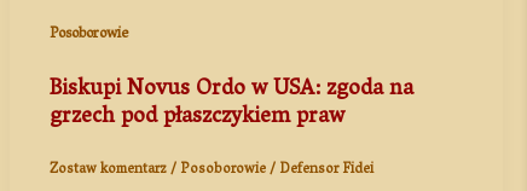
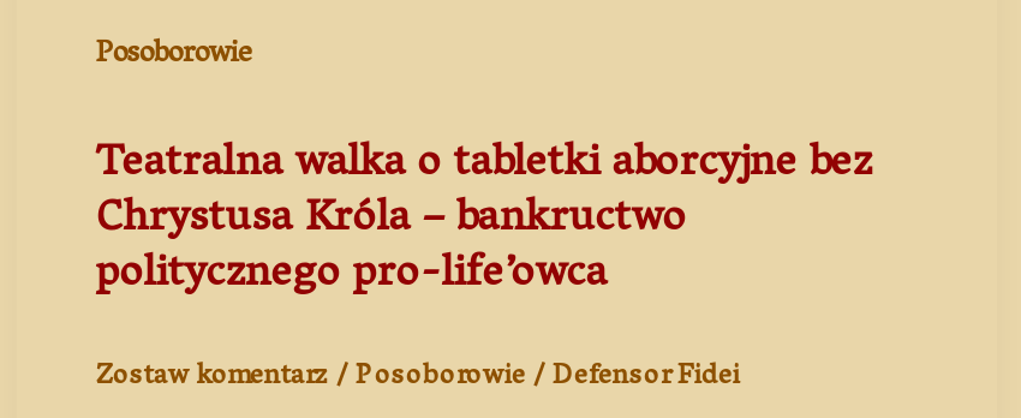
- Biskupi Novus Ordo w USA: zgoda na
- grzech pod płaszczykiem praw
+ Teatralna walka o tabletki aborcyjne bez
+ Chrystusa Króla – bankructwo
+ politycznego pro-life’owca
